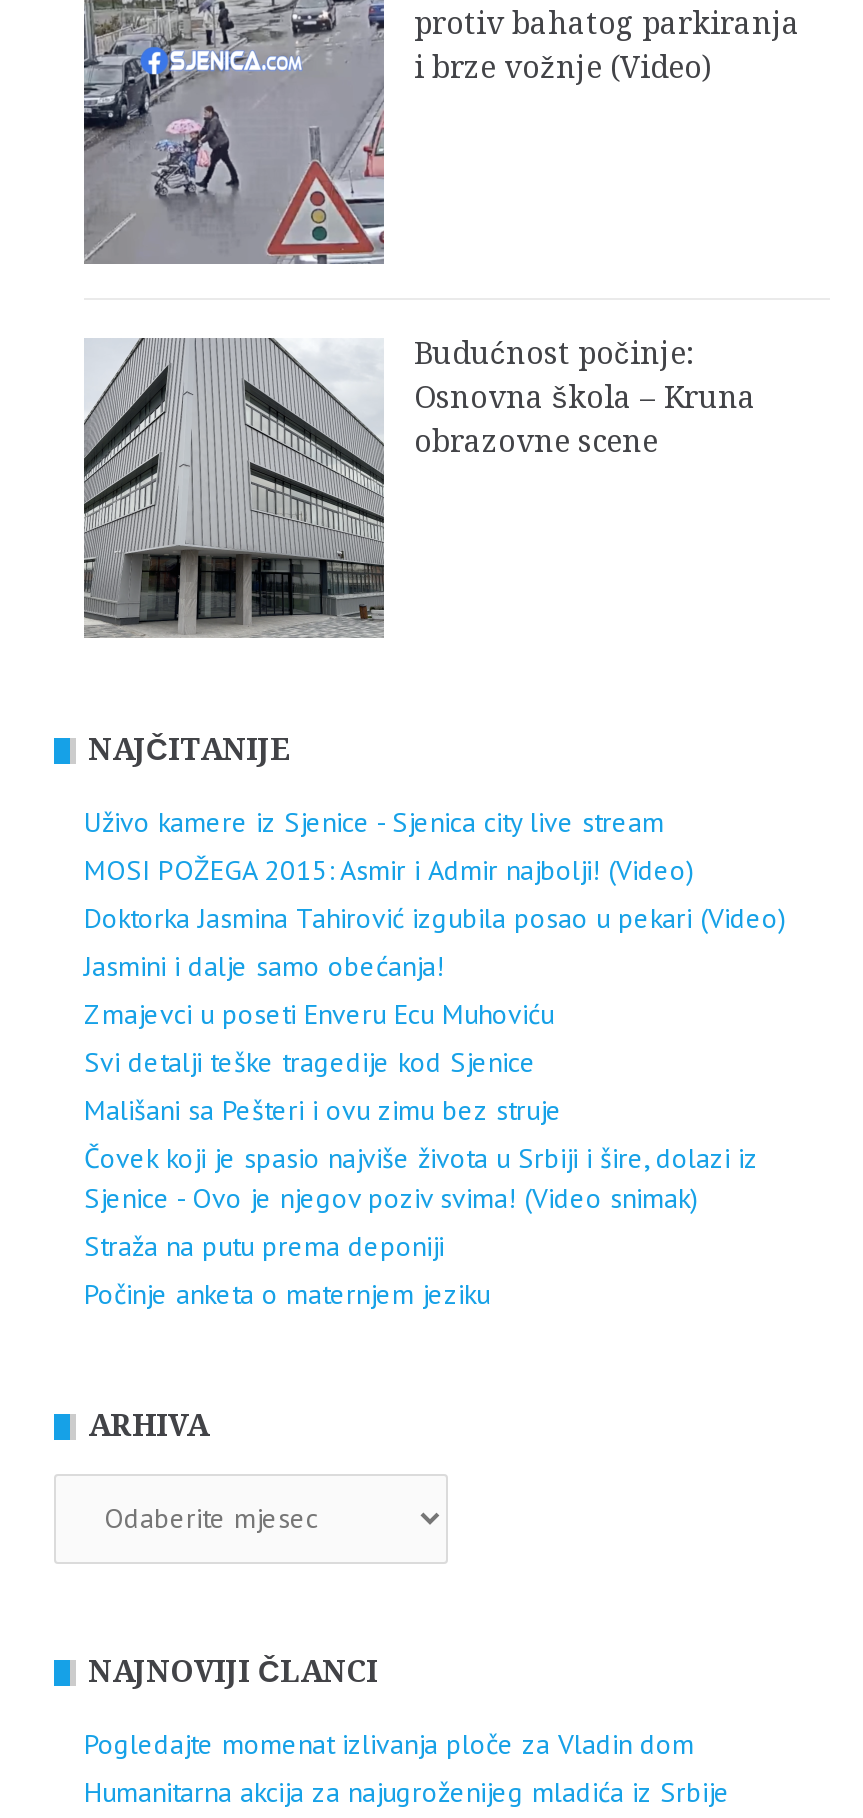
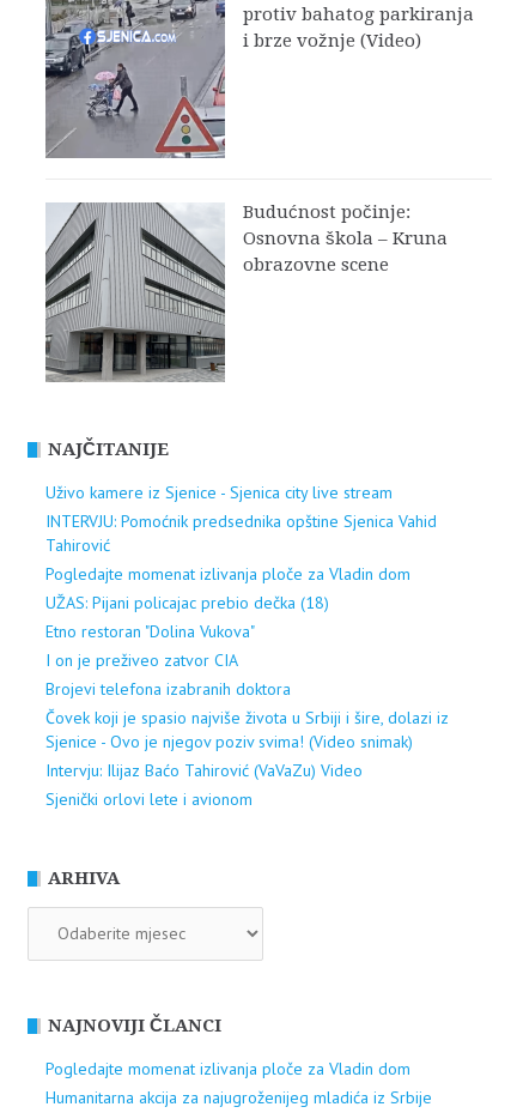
- MOSI POŽEGA 2015: Asmir i Admir najbolji! (Video)
- Doktorka Jasmina Tahirović izgubila posao u pekari (Video)
- Jasmini i dalje samo obećanja!
- Zmajevci u poseti Enveru Ecu Muhoviću
- Svi detalji teške tragedije kod Sjenice
- Mališani sa Pešteri i ovu zimu bez struje
+ INTERVJU: Pomoćnik predsednika opštine Sjenica Vahid
+ Tahirović
+ Pogledajte momenat izlivanja ploče za Vladin dom
+ UŽAS: Pijani policajac prebio dečka (18)
+ Etno restoran "Dolina Vukova"
+ I on je preživeo zatvor CIA
+ Brojevi telefona izabranih doktora

- Straža na putu prema deponiji
- Počinje anketa o maternjem jeziku
+ Intervju: Ilijaz Baćo Tahirović (VaVaZu) Video
+ Sjenički orlovi lete i avionom
